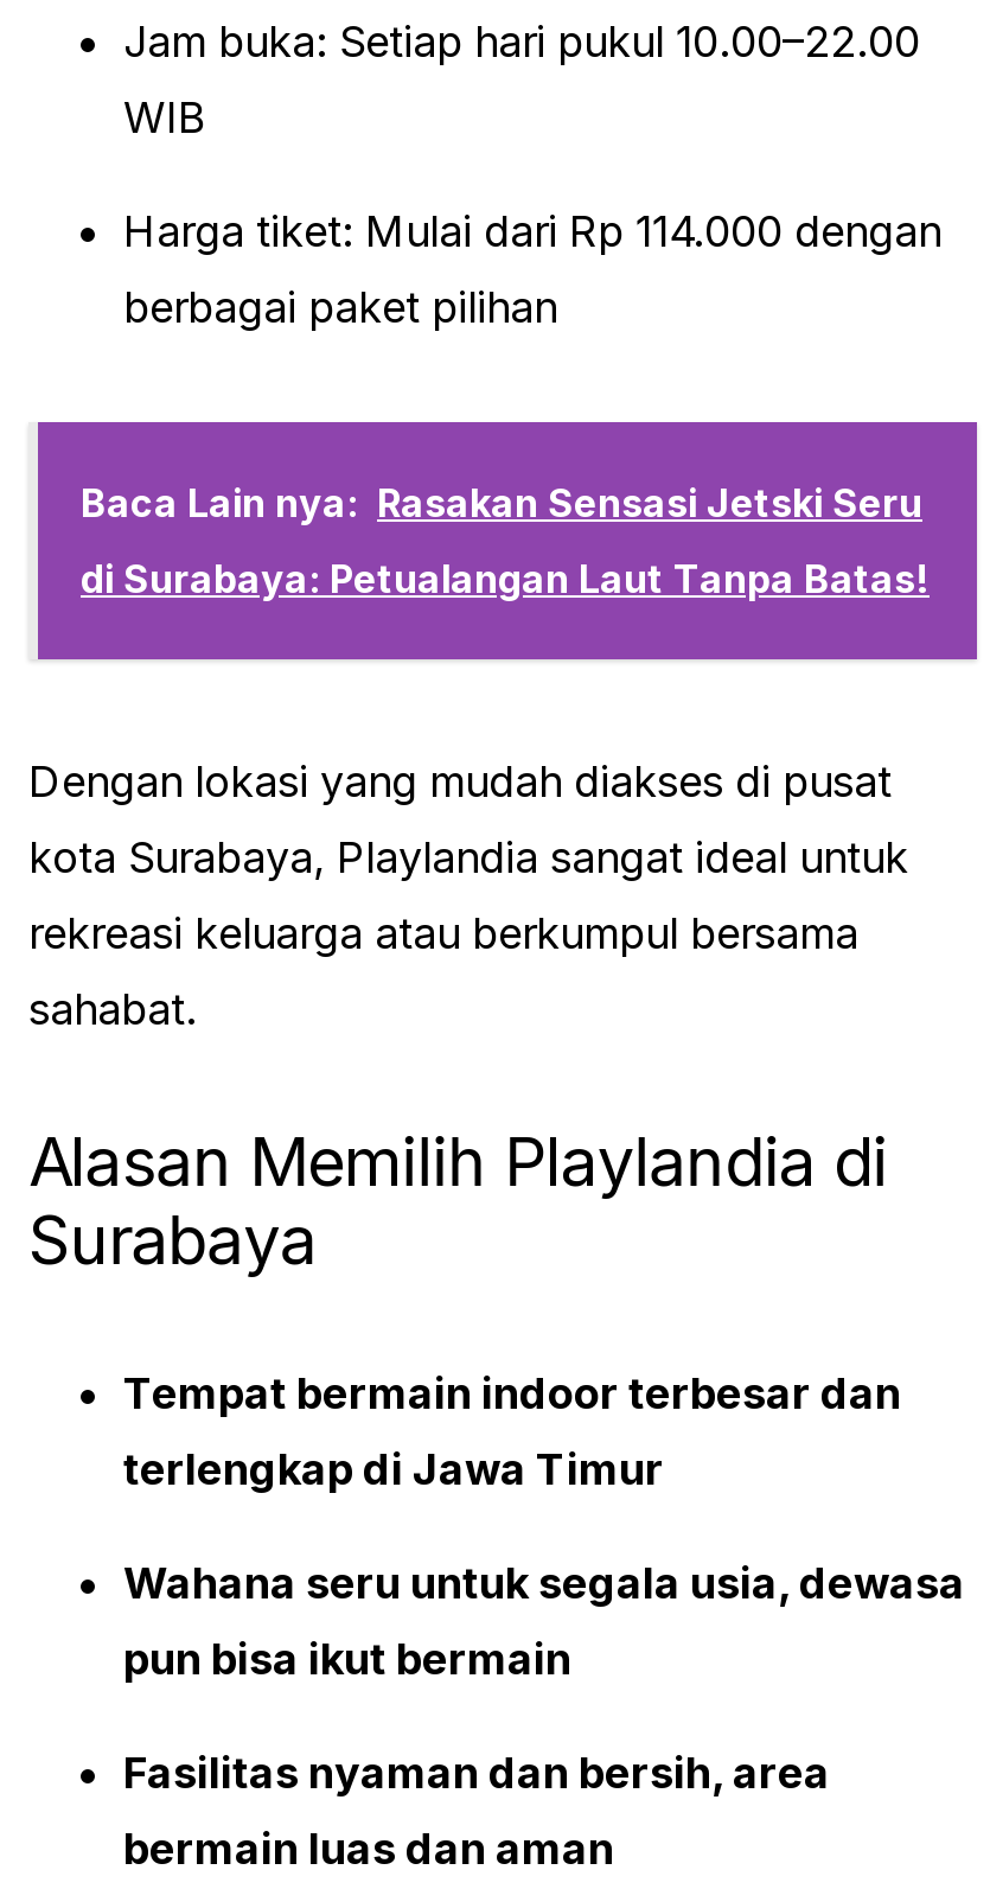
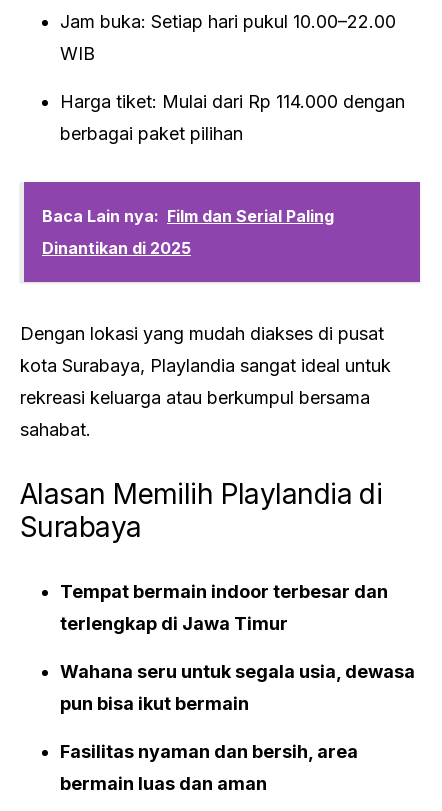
- Baca Lain nya: Rasakan Sensasi Jetski Seru
+ Baca Lain nya: Film dan Serial Paling

- di Surabaya: Petualangan Laut Tanpa Batas!
+ Dinantikan di 2025
